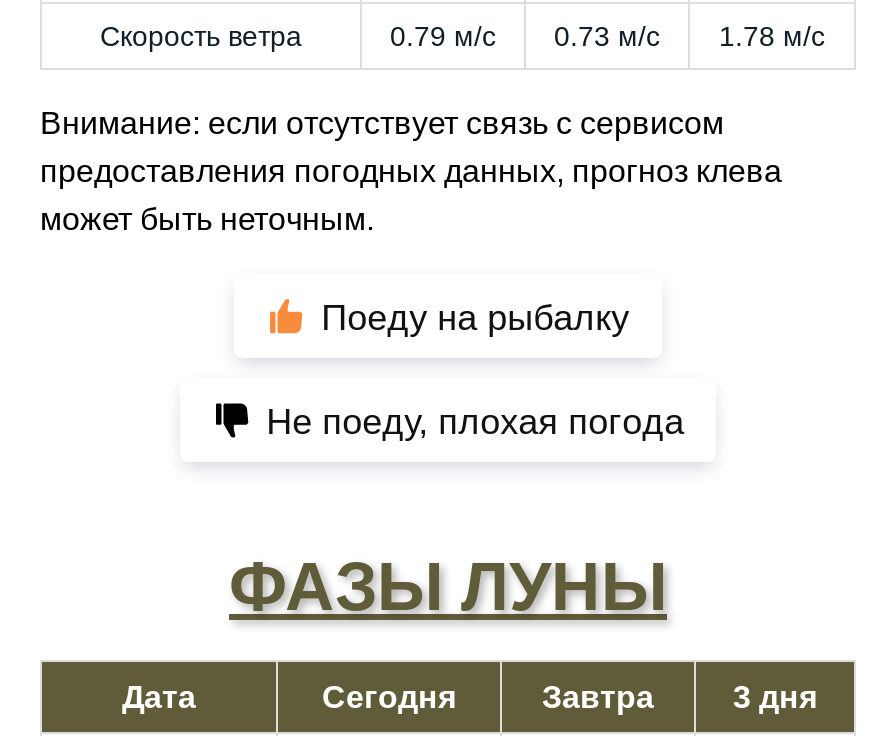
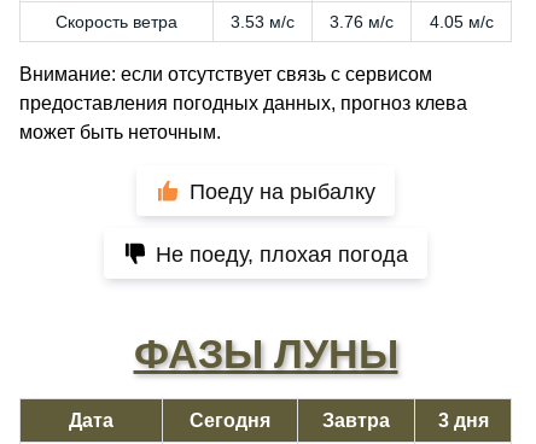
- 0.79 м/с
+ 3.53 м/с

- 0.73 м/с
+ 3.76 м/с

- 1.78 м/с
+ 4.05 м/с
